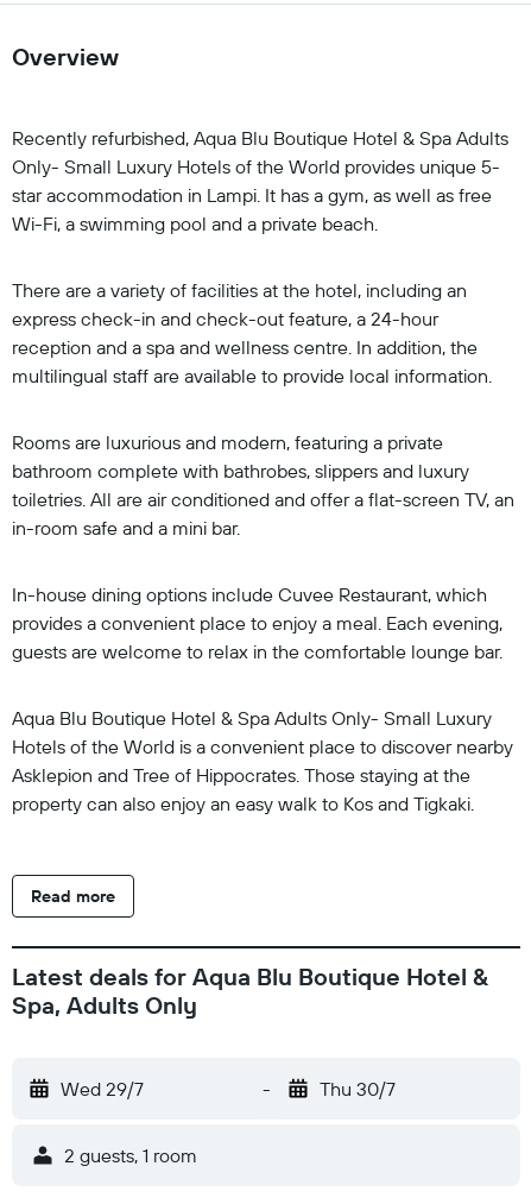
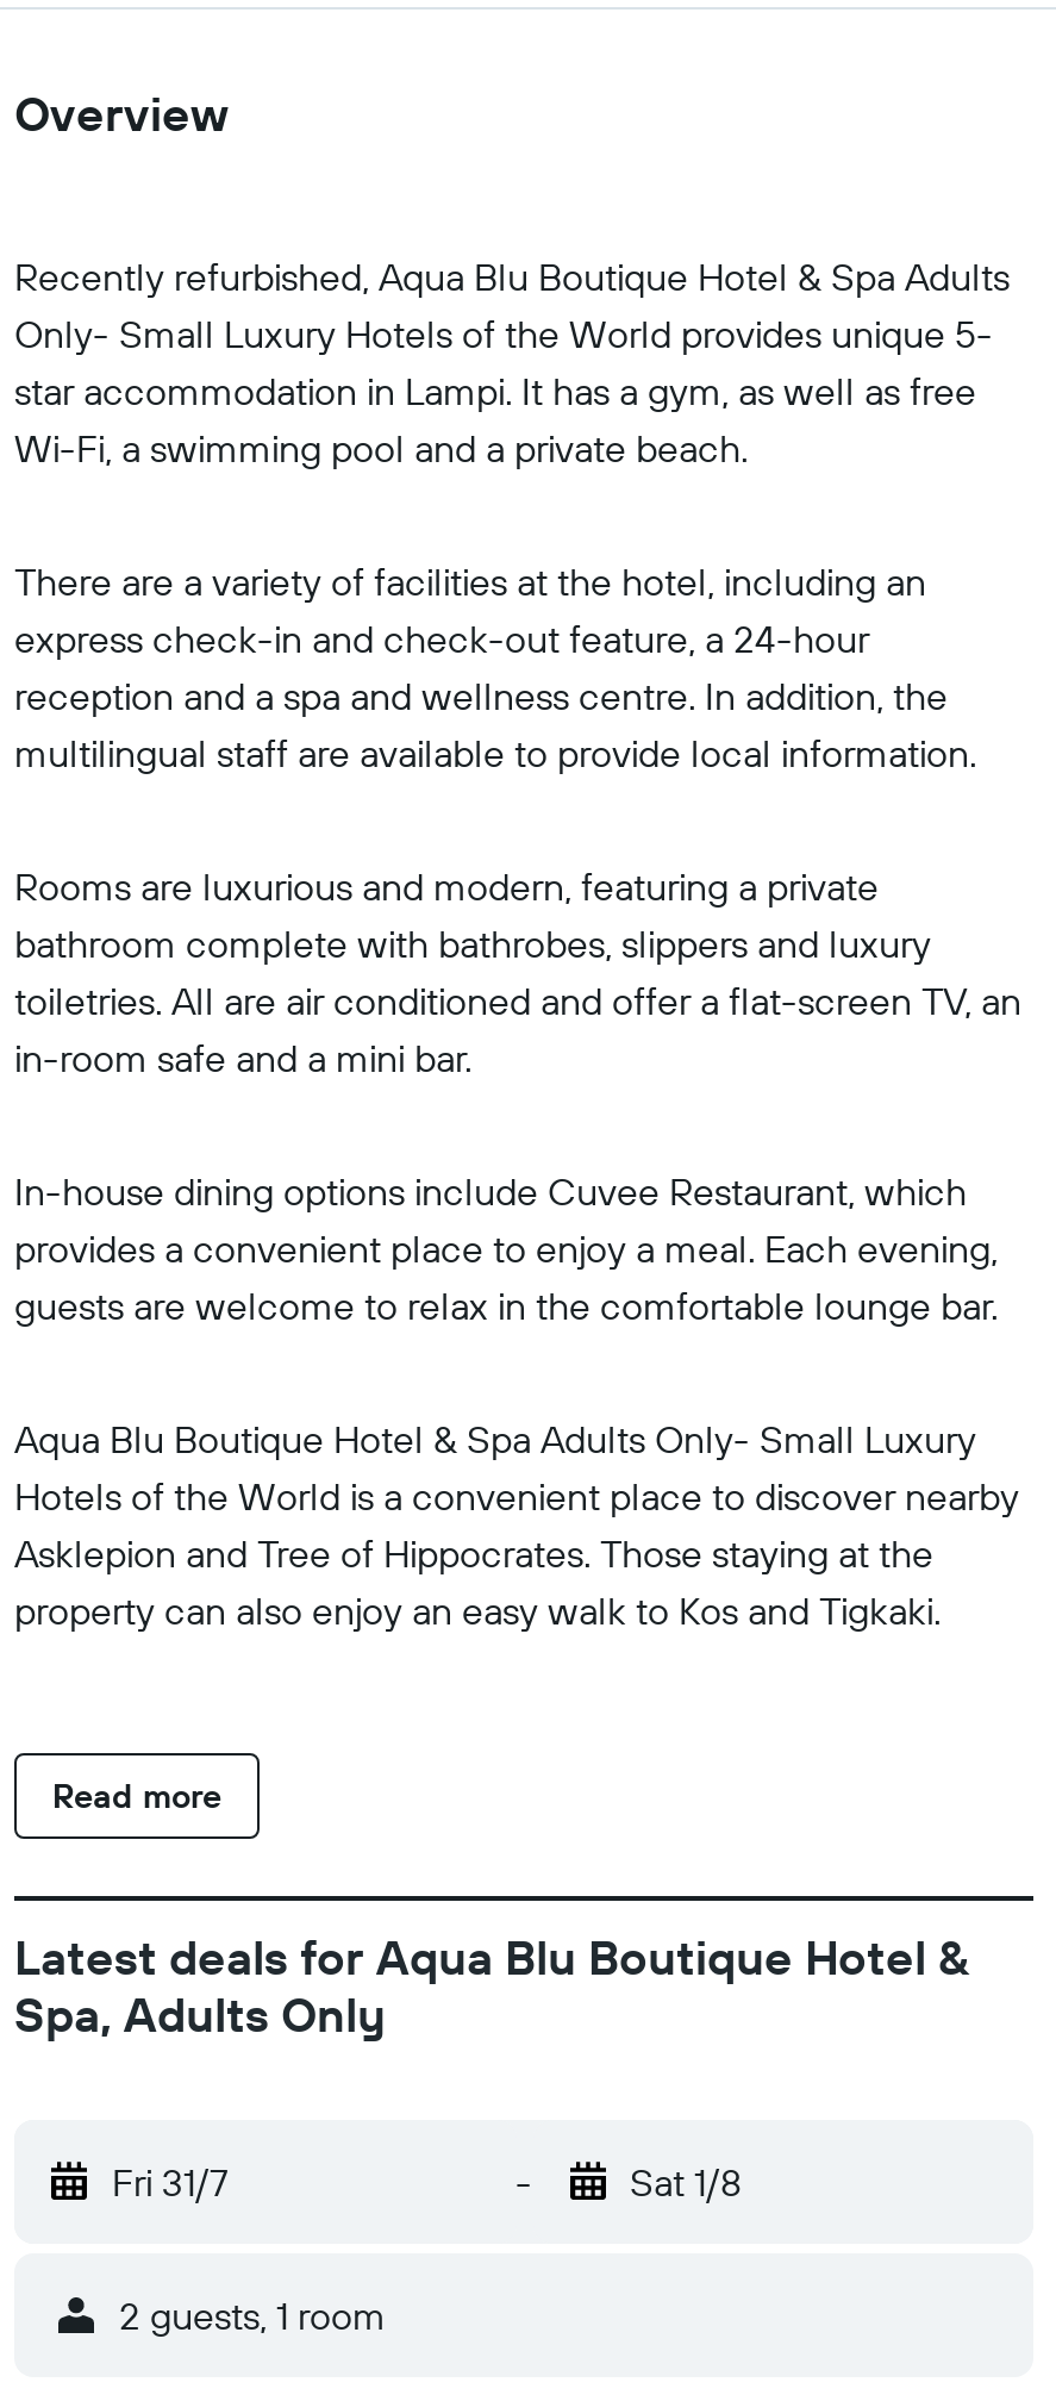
- Wed 29/7
+ Fri 31/7

- Thu 30/7
+ Sat 1/8
